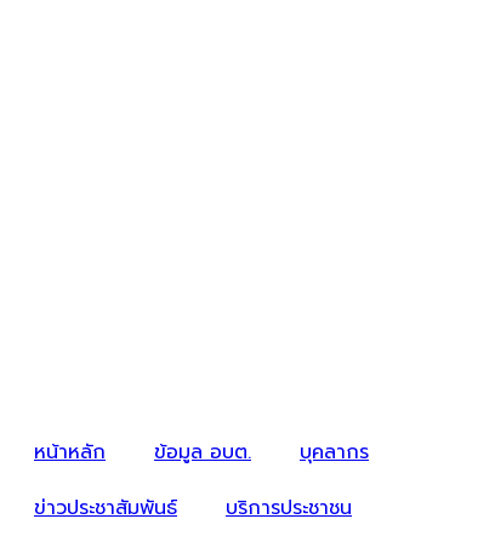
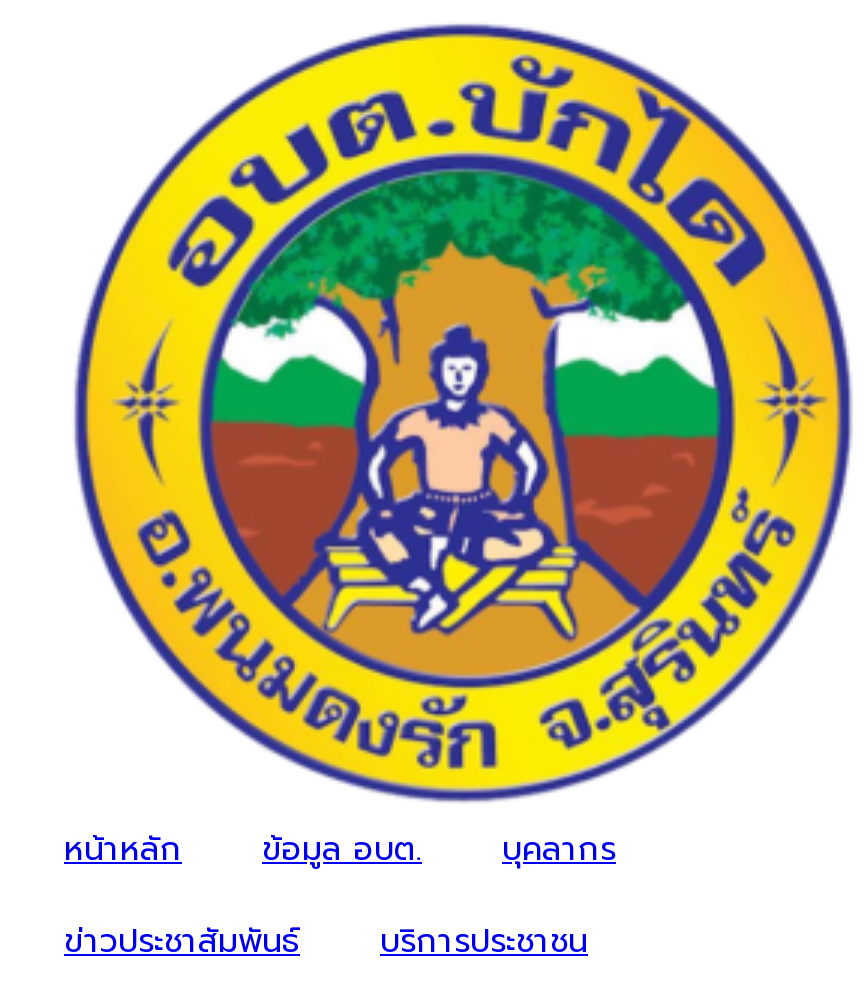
+ [image]
